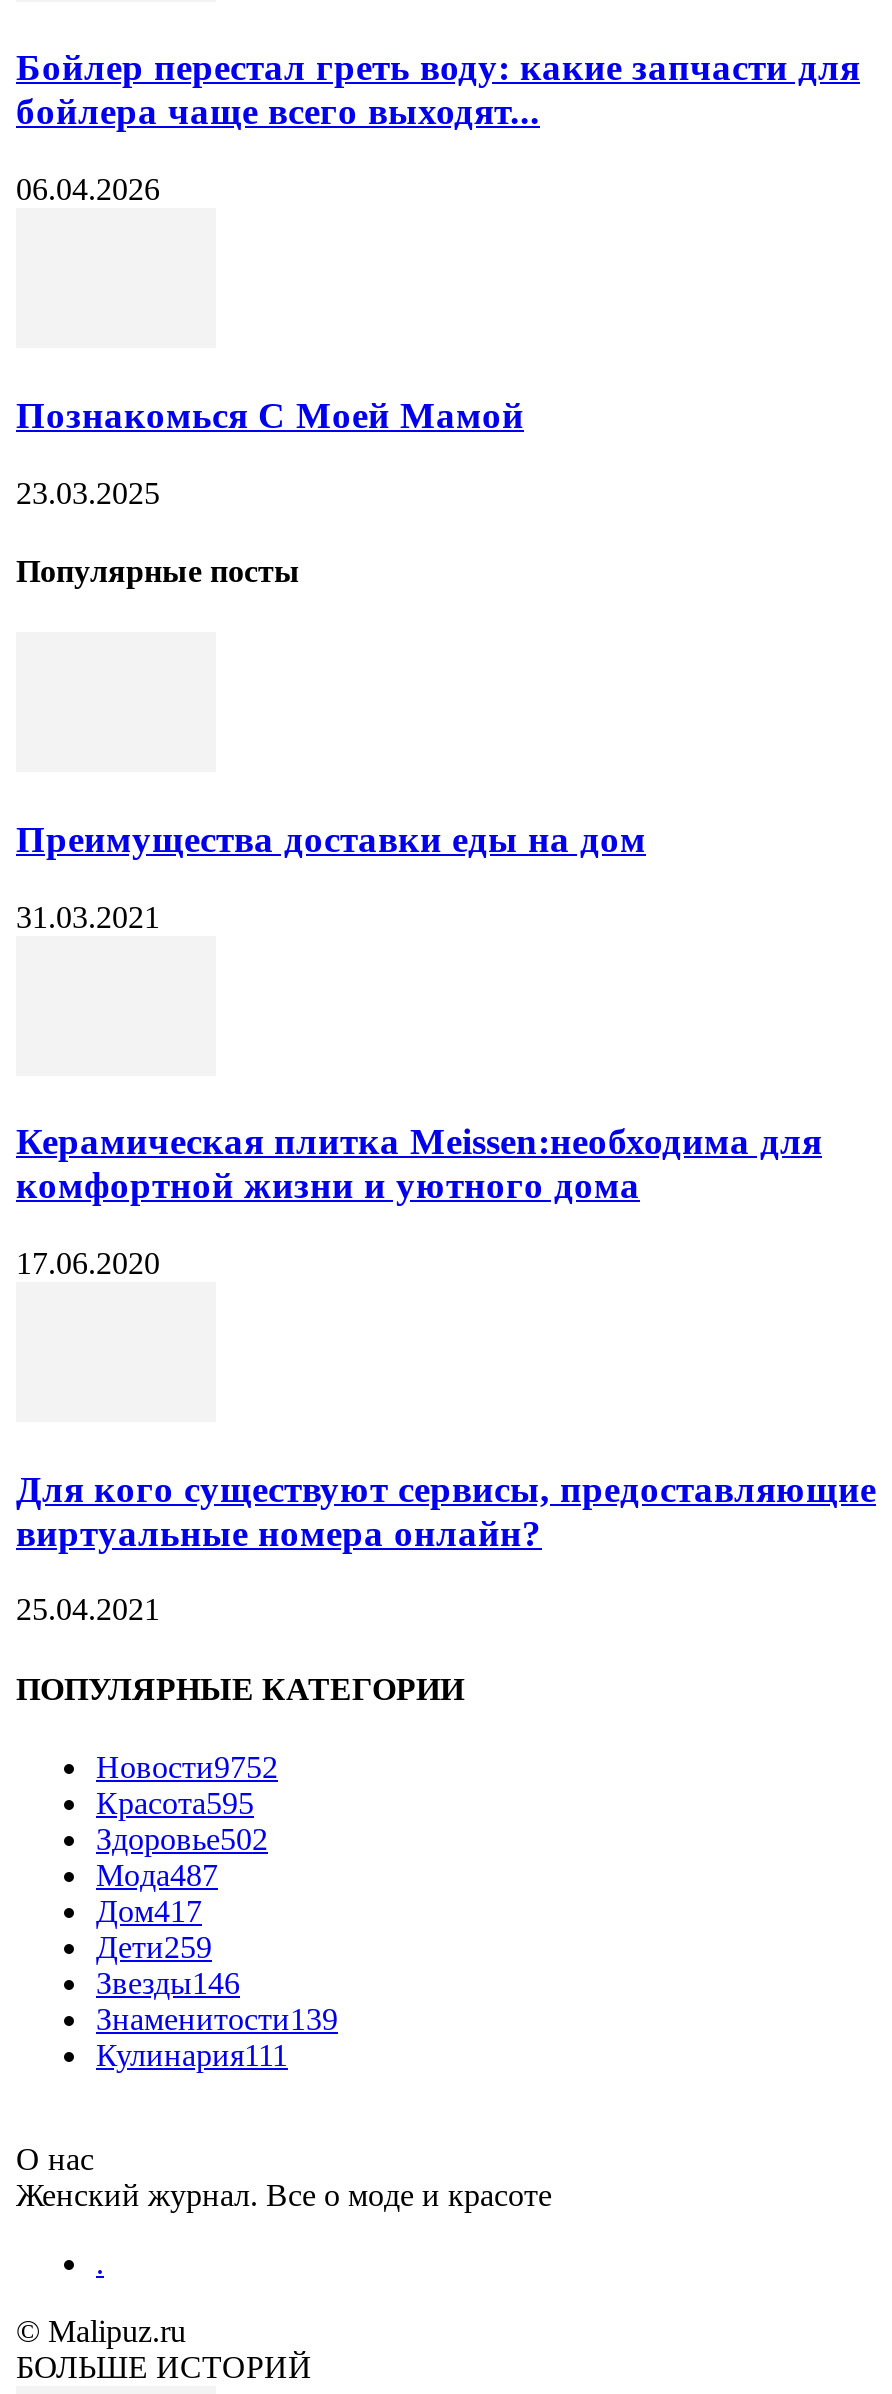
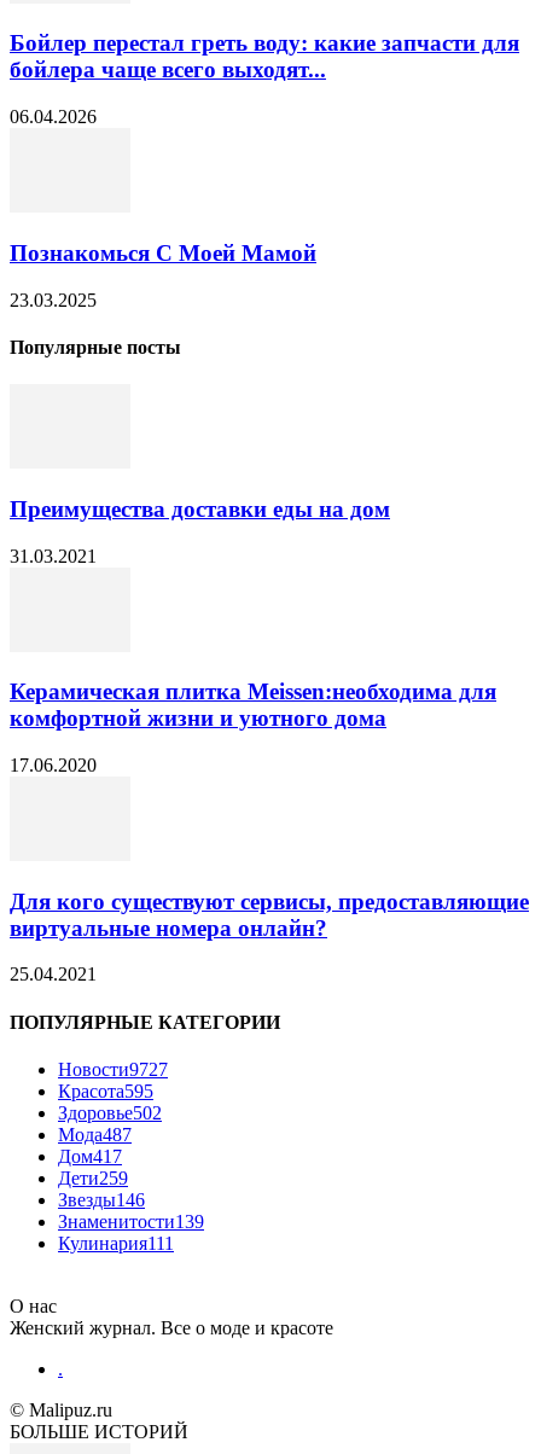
- Новости9752
+ Новости9727
